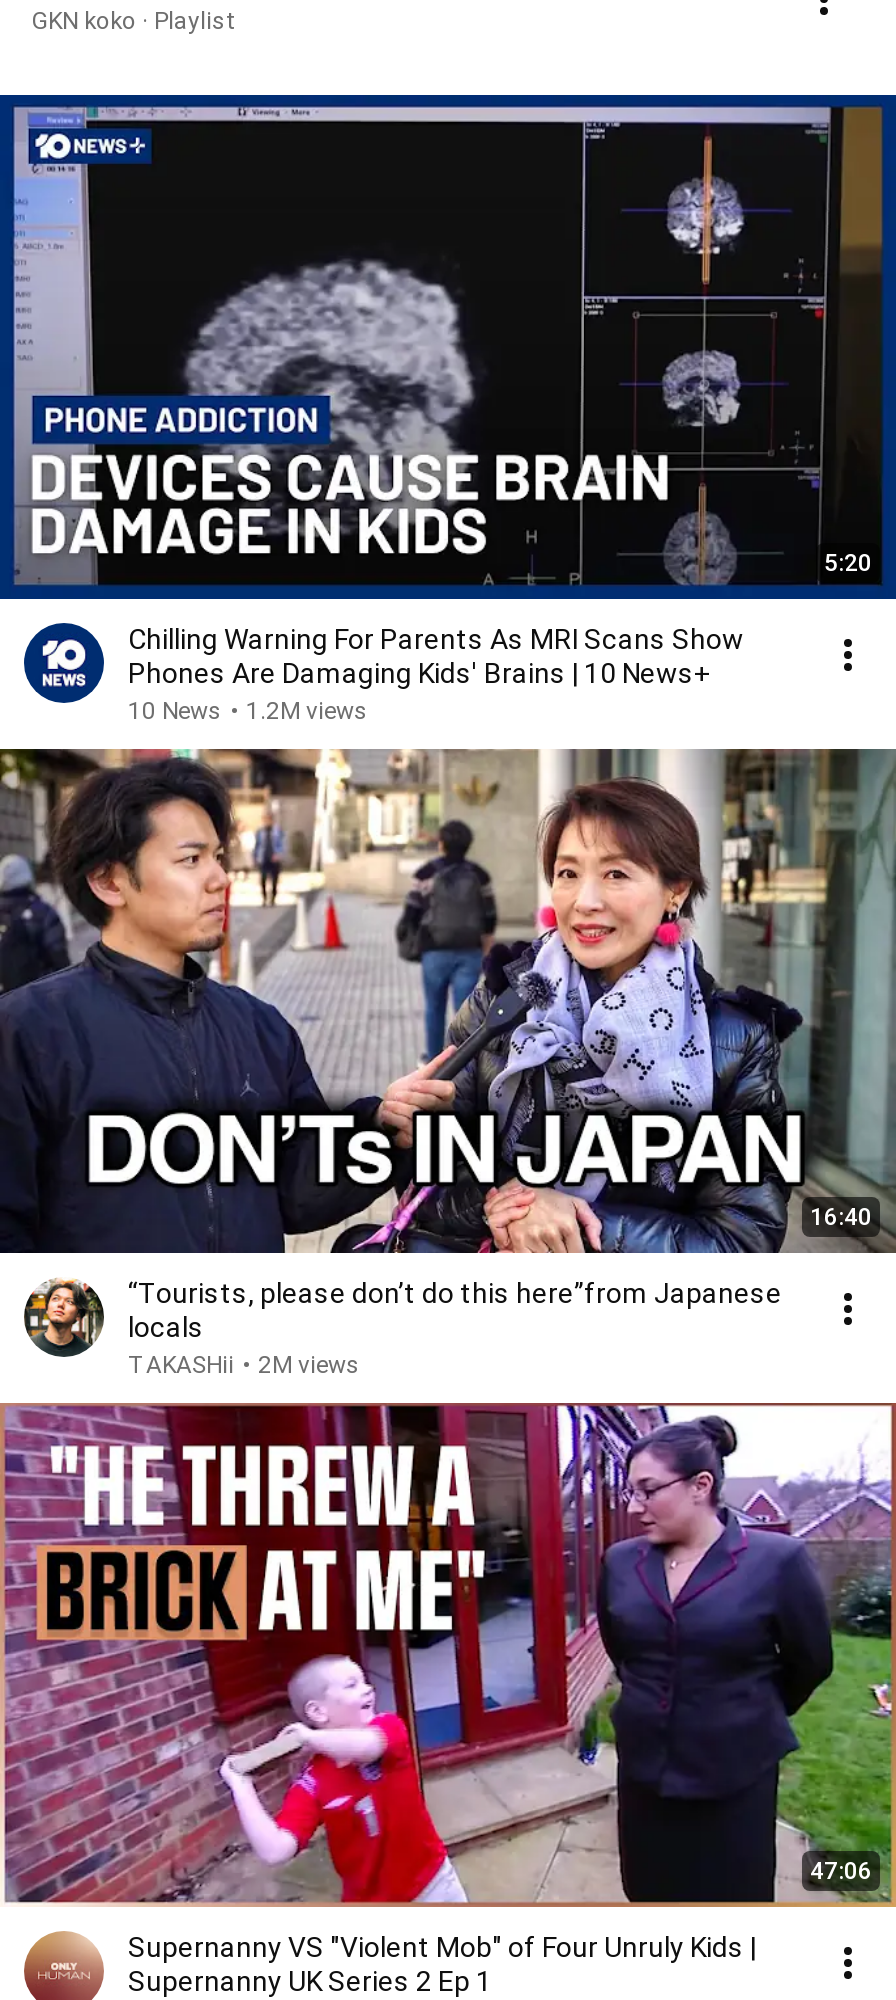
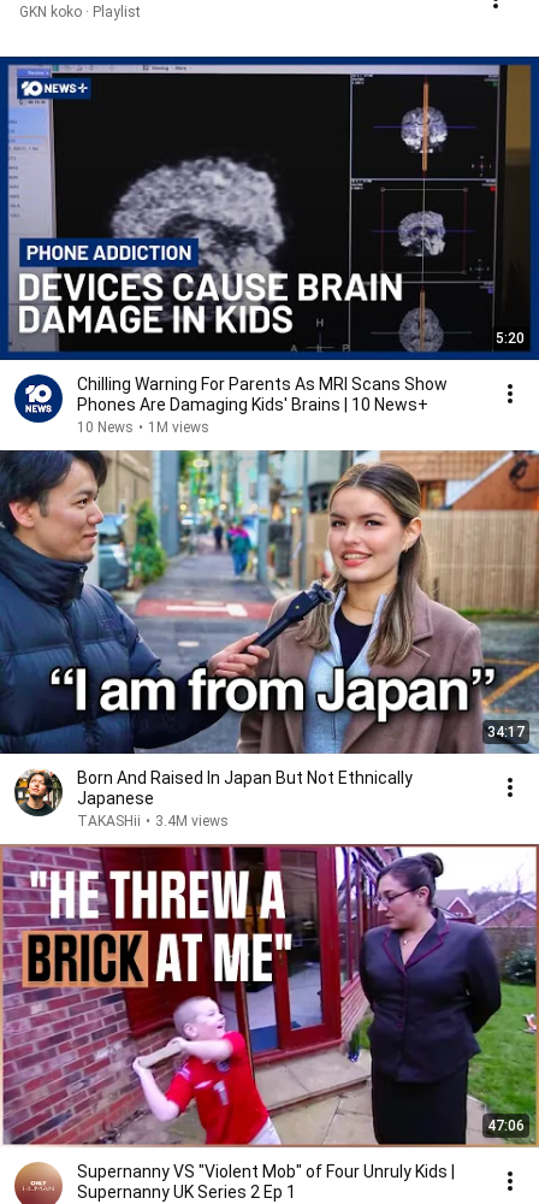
- 10 News • 1.2M views
+ 10 News • 1M views

- [image]
- 16:40
+ [image]
+ 34:17

- “Tourists, please don’t do this here”from Japanese
- locals
- TAKASHii • 2M views
+ Born And Raised In Japan But Not Ethnically
+ Japanese
+ TAKASHii • 3.4M views
